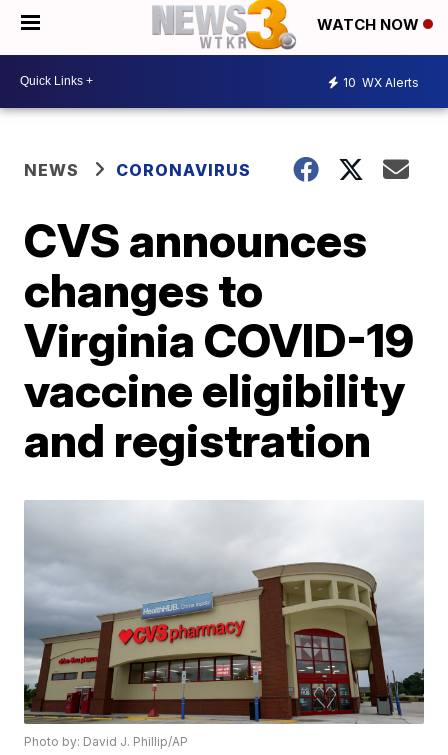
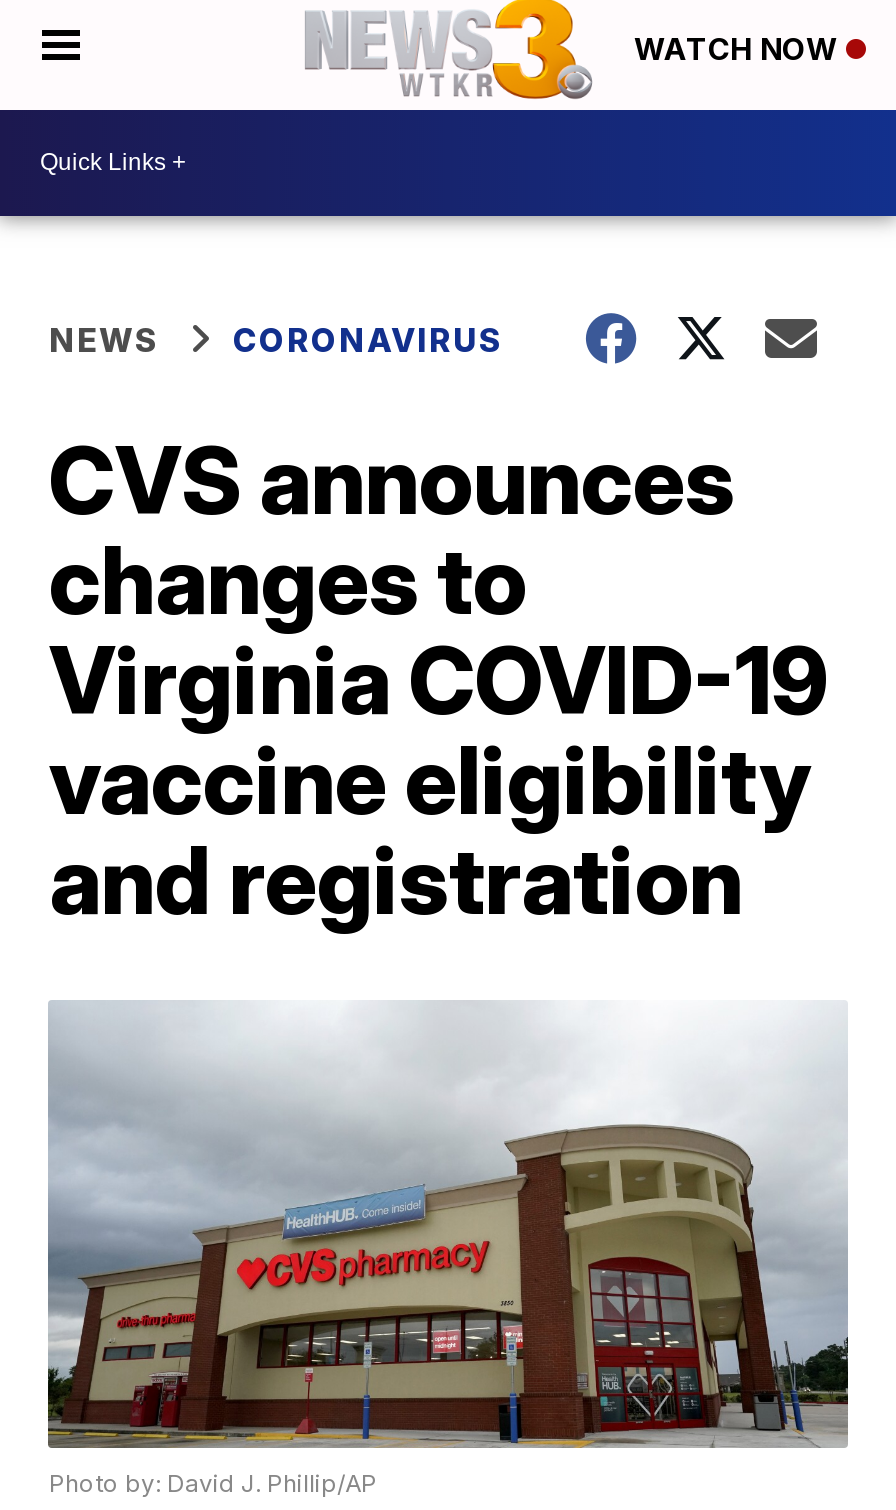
- 10 WX Alerts
